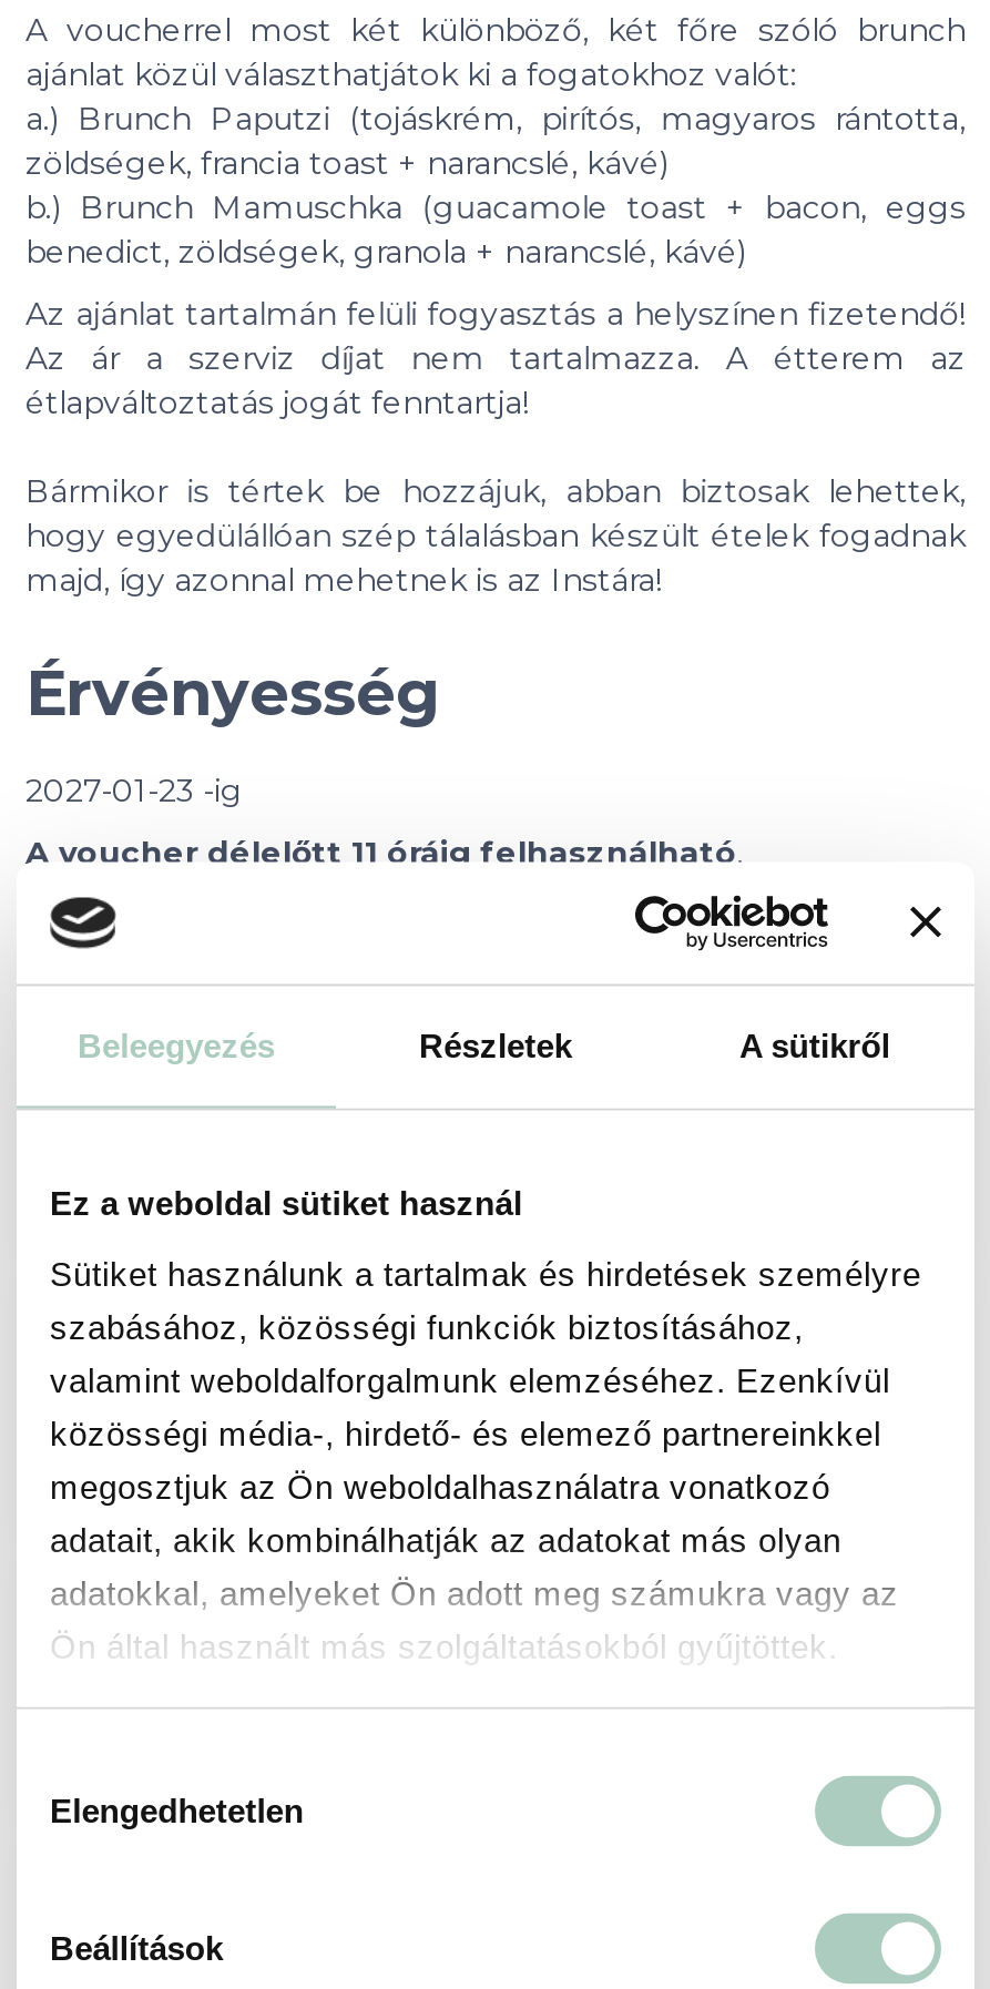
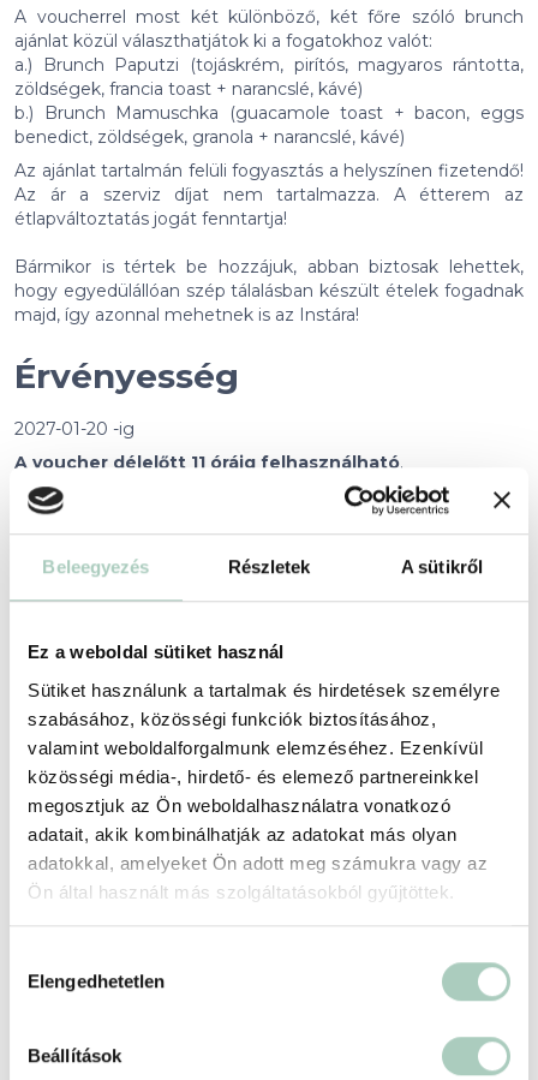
- 2027-01-23 -ig
+ 2027-01-20 -ig
